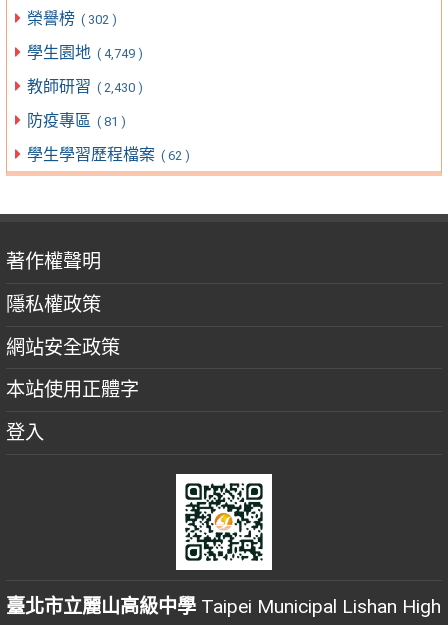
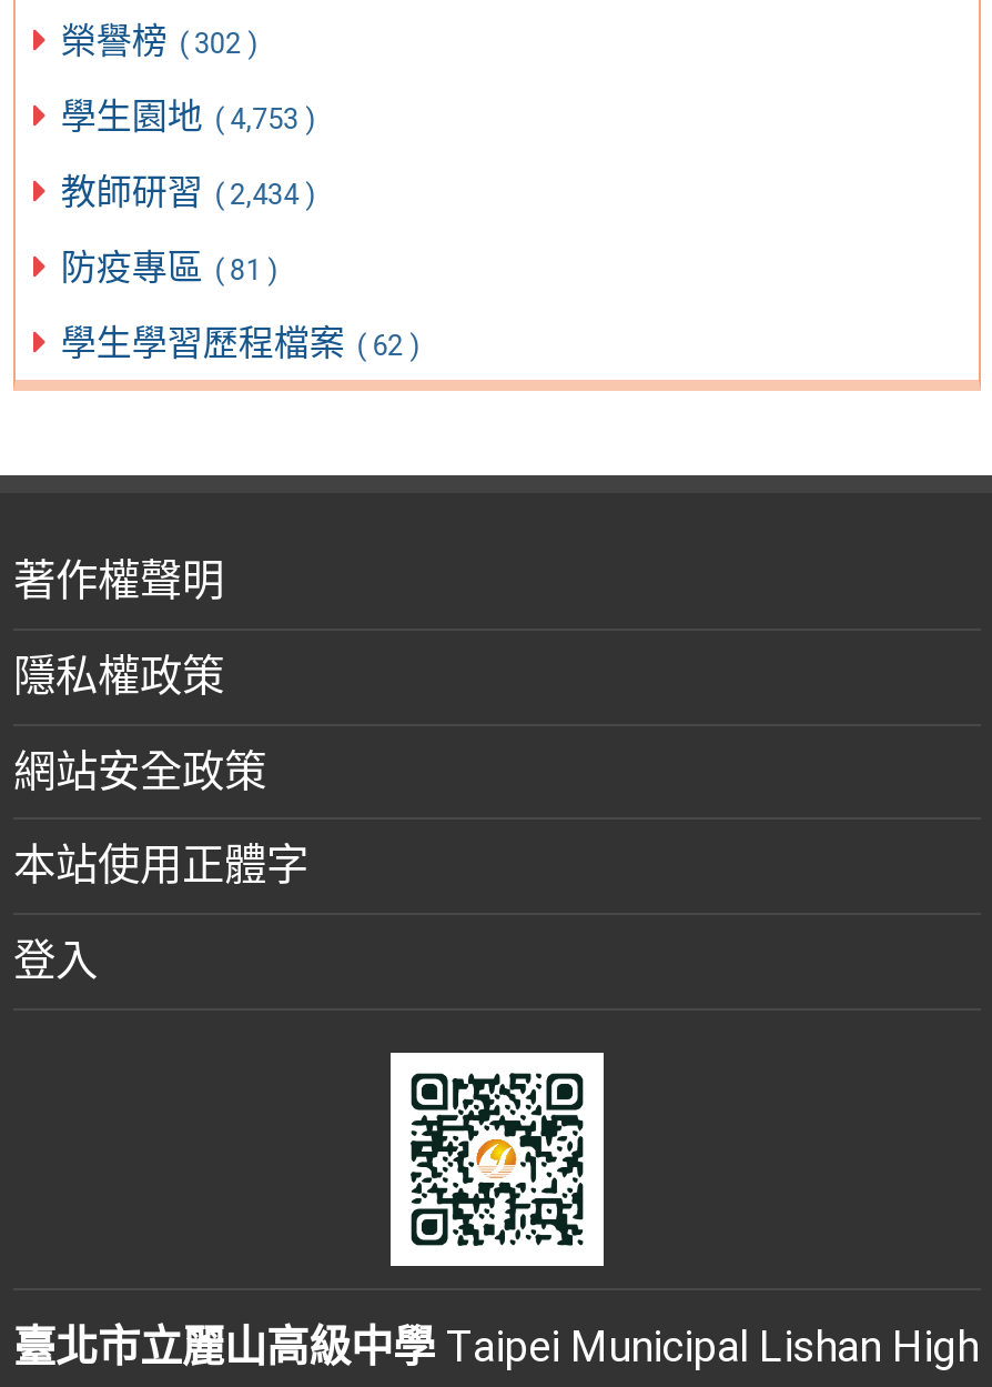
- 學生園地 ( 4,749 )
+ 學生園地 ( 4,753 )

- 教師研習 ( 2,430 )
+ 教師研習 ( 2,434 )
